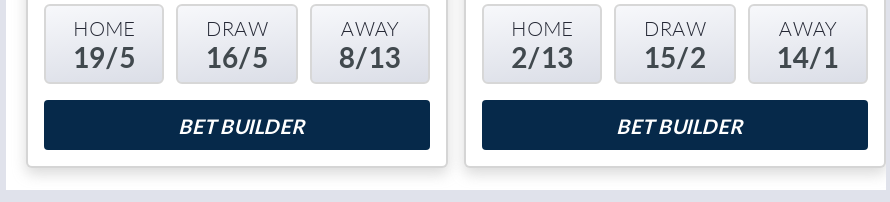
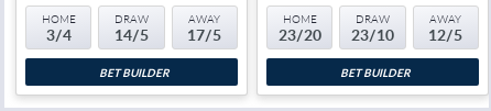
- 19/5
+ 3/4

- 16/5
+ 14/5

- 8/13
+ 17/5

- 2/13
+ 23/20

- 15/2
+ 23/10

- 14/1
+ 12/5
